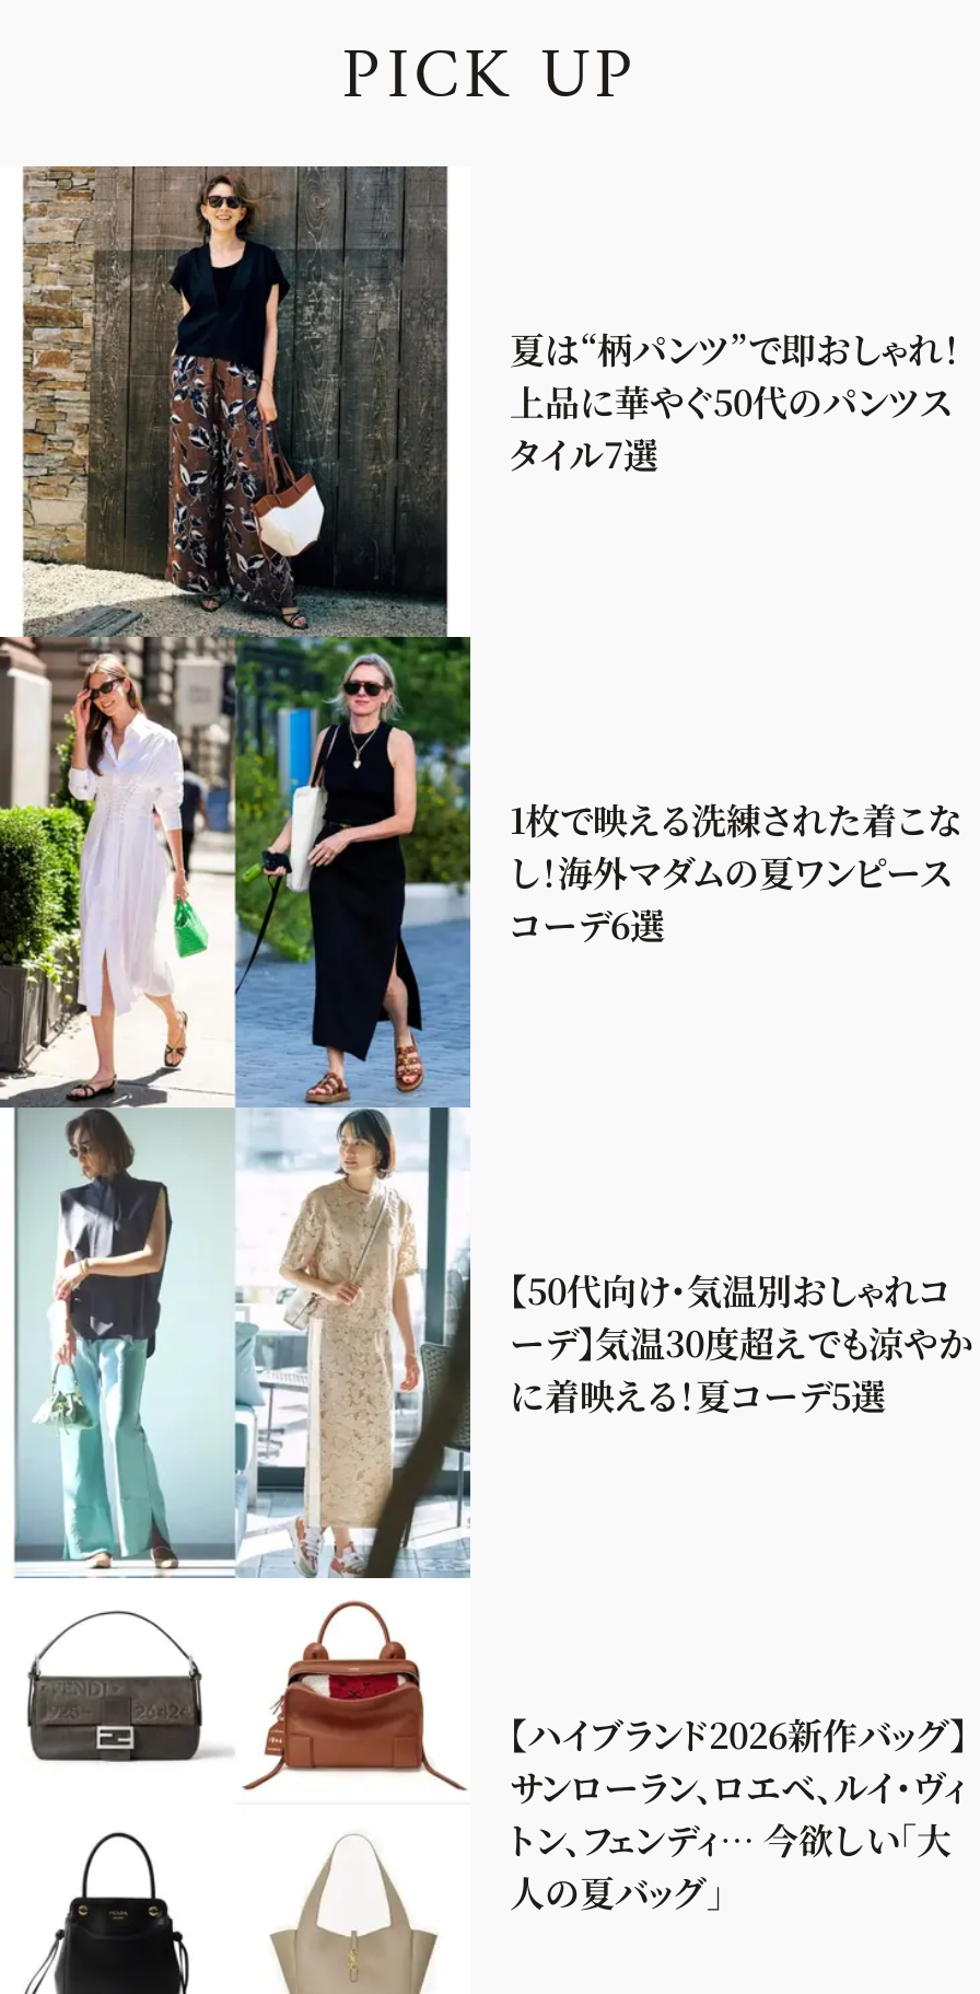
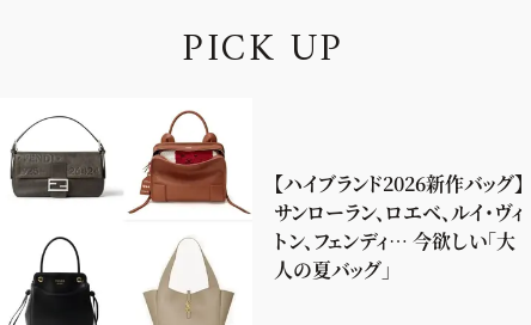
- [image]
- 夏は“柄パンツ”で即おしゃれ！
- 上品に華やぐ50代のパンツス
- タイル7選

- 1枚で映える洗練された着こな
- し！海外マダムの夏ワンピース
- コーデ6選

- 【50代向け・気温別おしゃれコ
- ーデ】気温30度超えでも涼やか
- に着映える！夏コーデ5選
